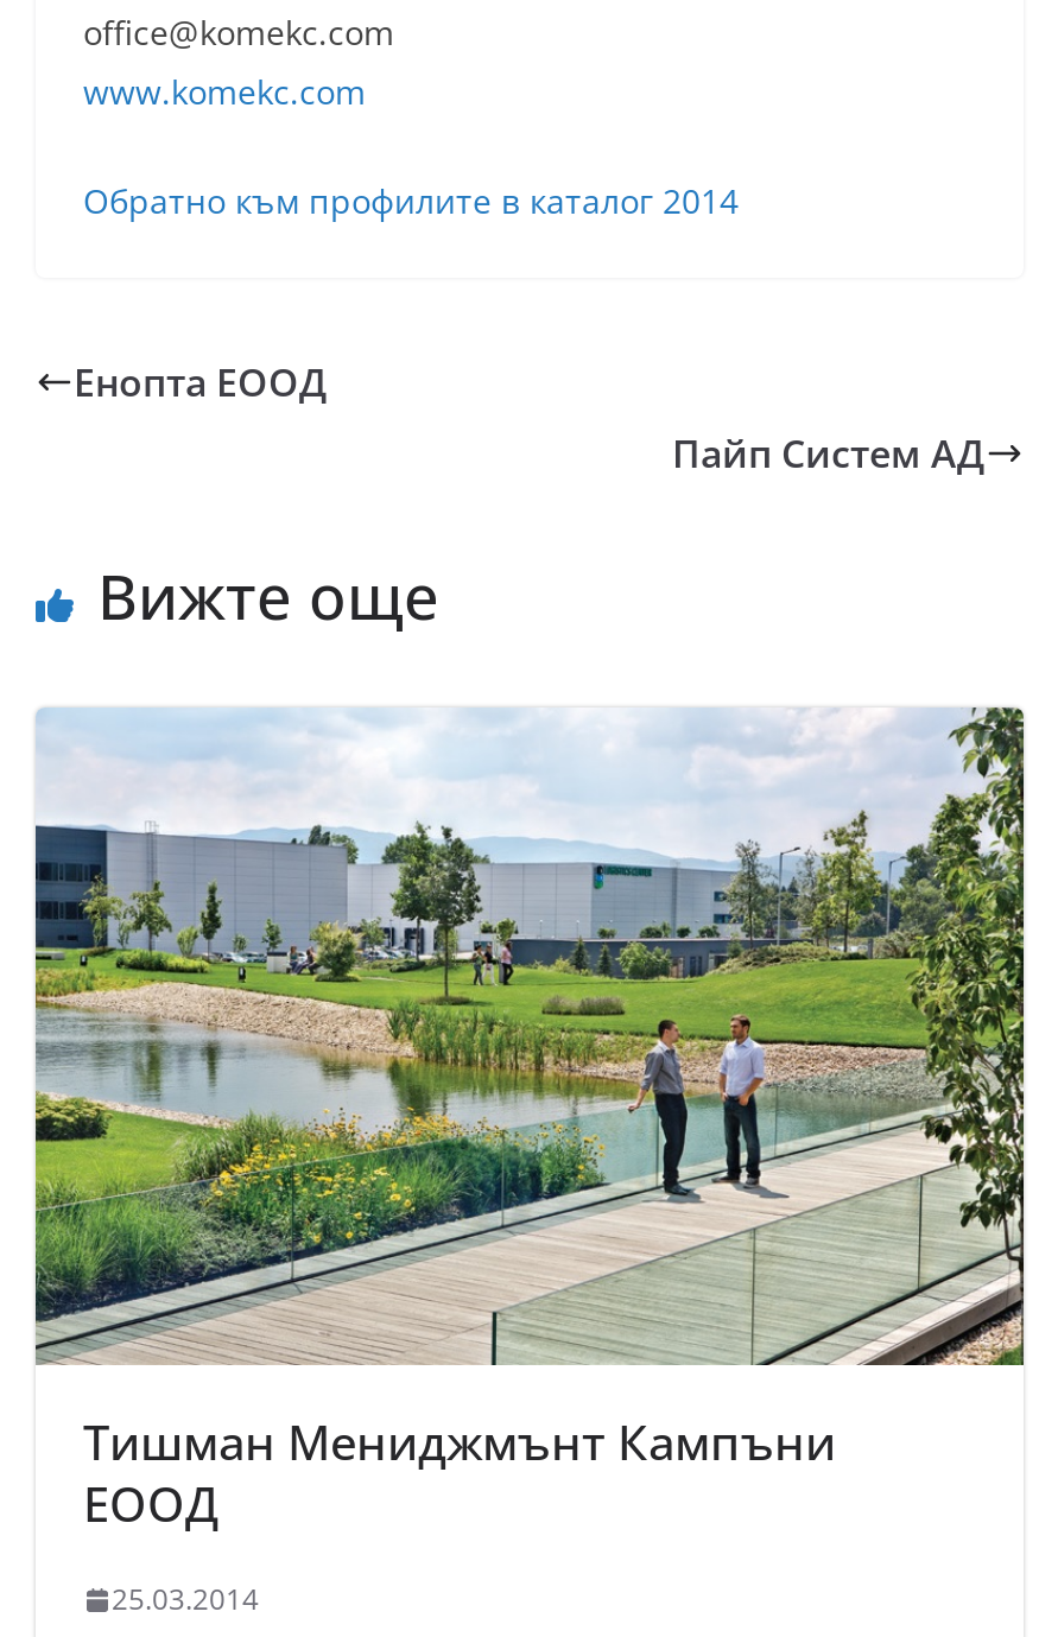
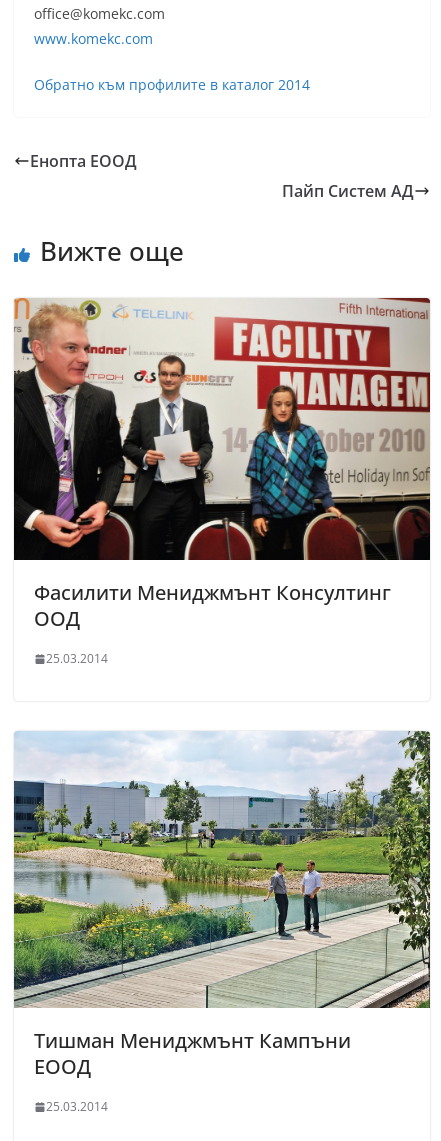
+ [image]
+ Фасилити Мениджмънт Консултинг
+ ООД
+ 25.03.2014
